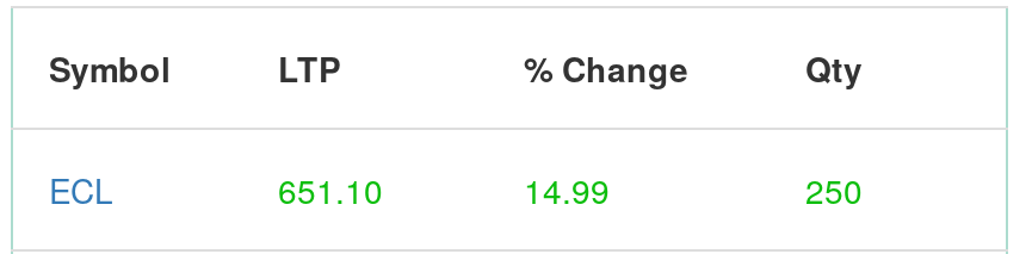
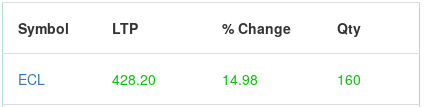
- 651.10
- 14.99
- 250
+ 428.20
+ 14.98
+ 160
